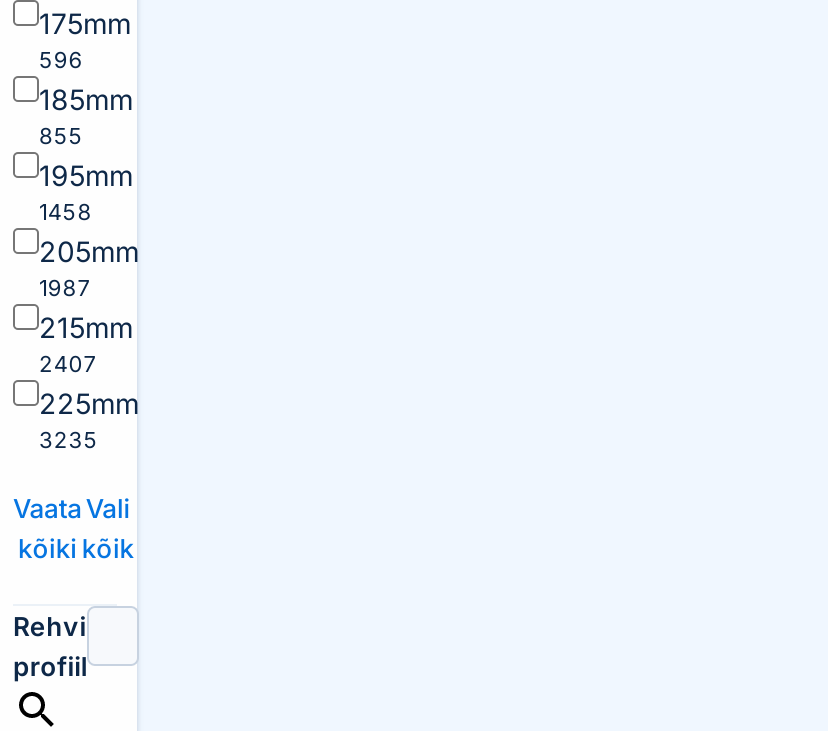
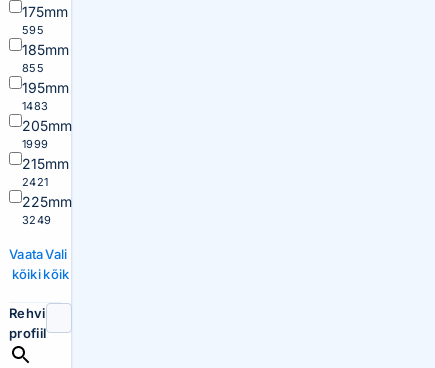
- 596
+ 595

- 1458
+ 1483

- 1987
+ 1999

- 2407
+ 2421

- 3235
+ 3249
